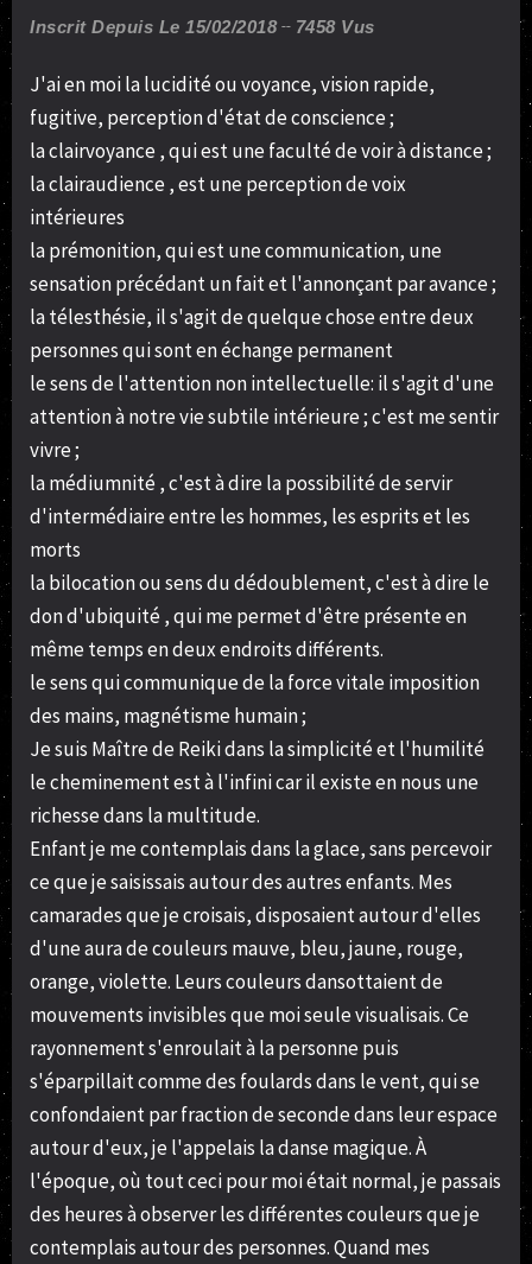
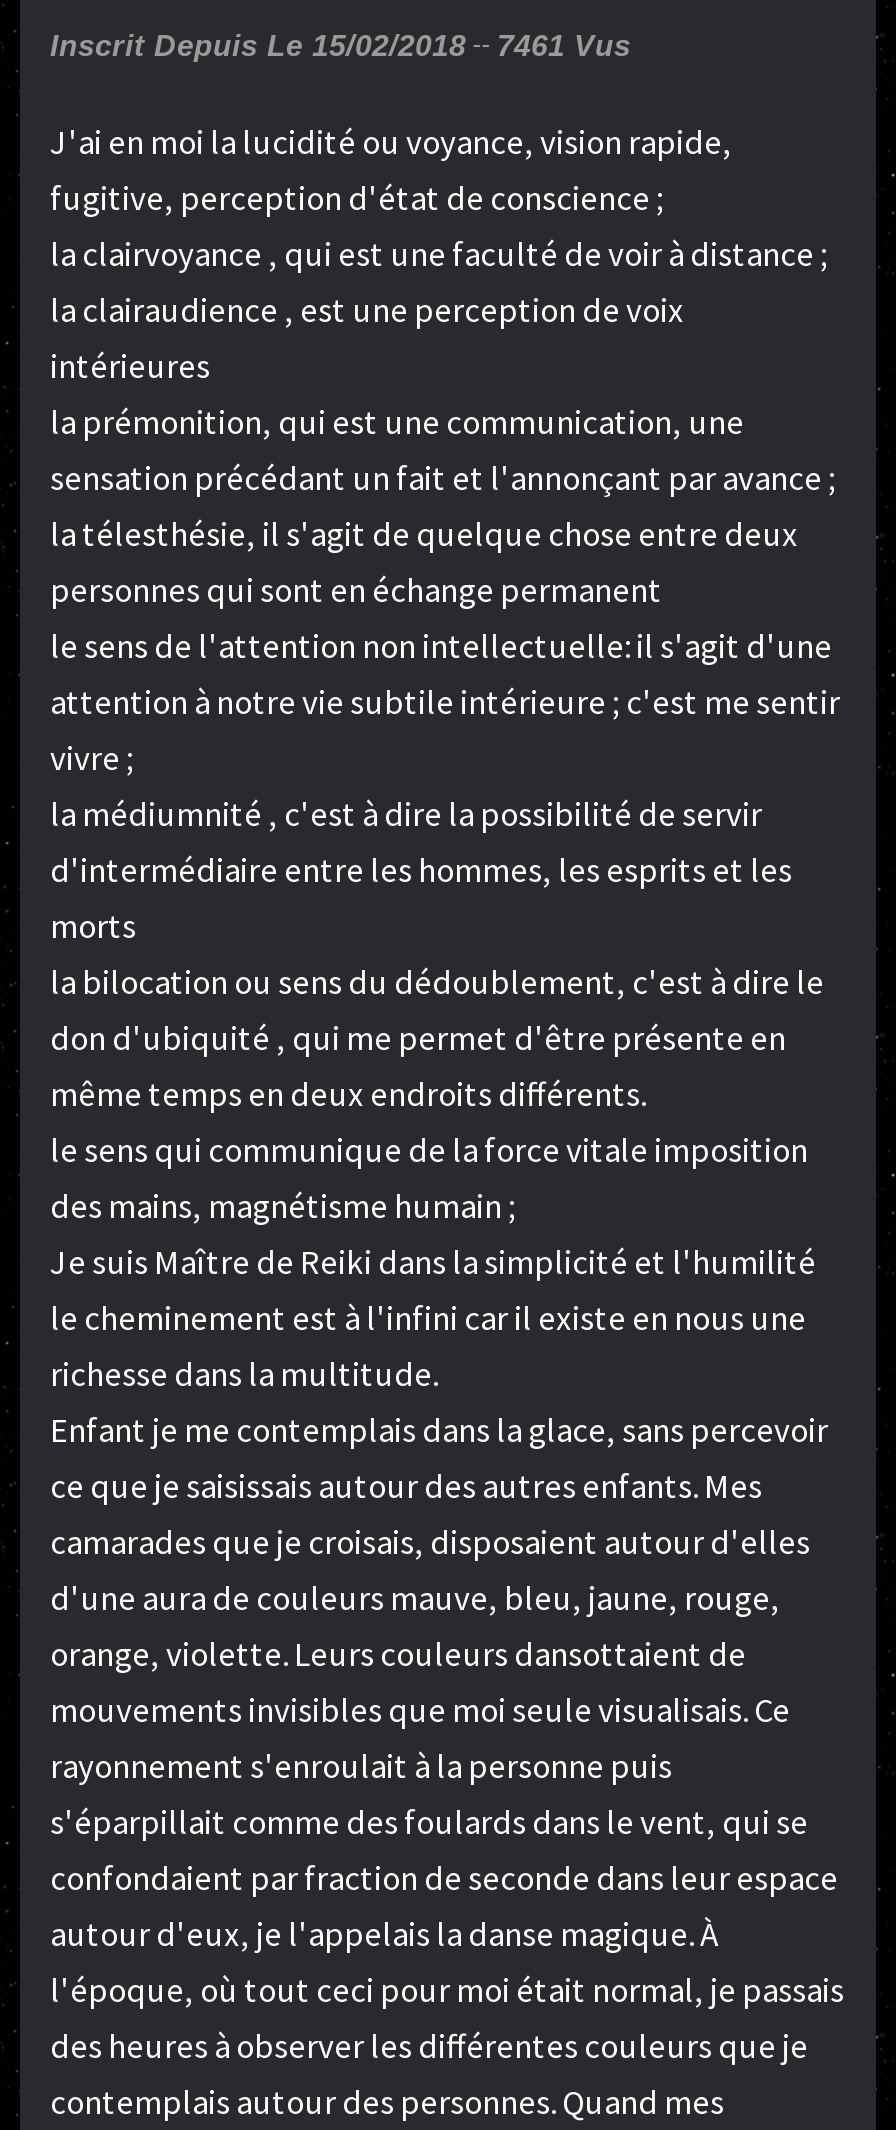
- Inscrit Depuis Le 15/02/2018 7458 Vus
+ Inscrit Depuis Le 15/02/2018 7461 Vus
